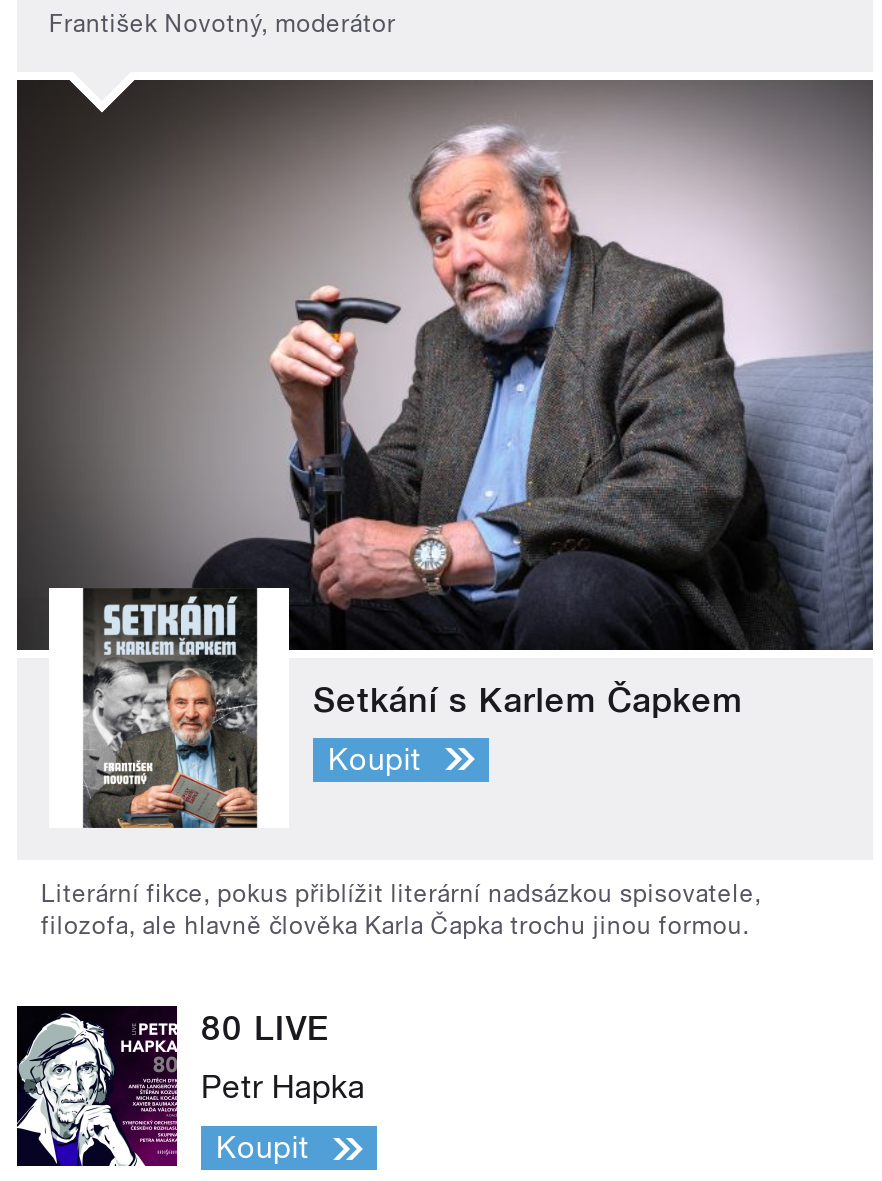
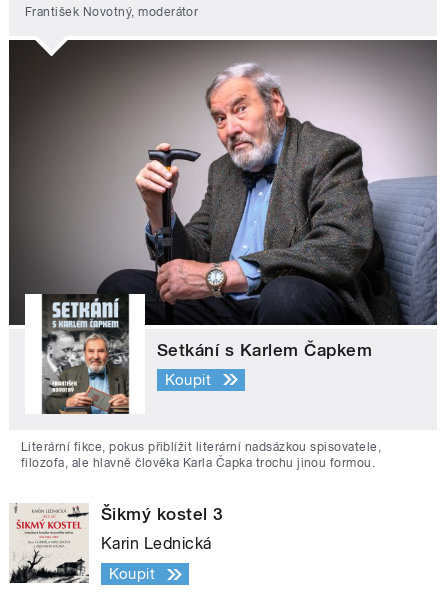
- [image]
- 80 LIVE
+ [image]
+ Šikmý kostel 3

- Petr Hapka
+ Karin Lednická
